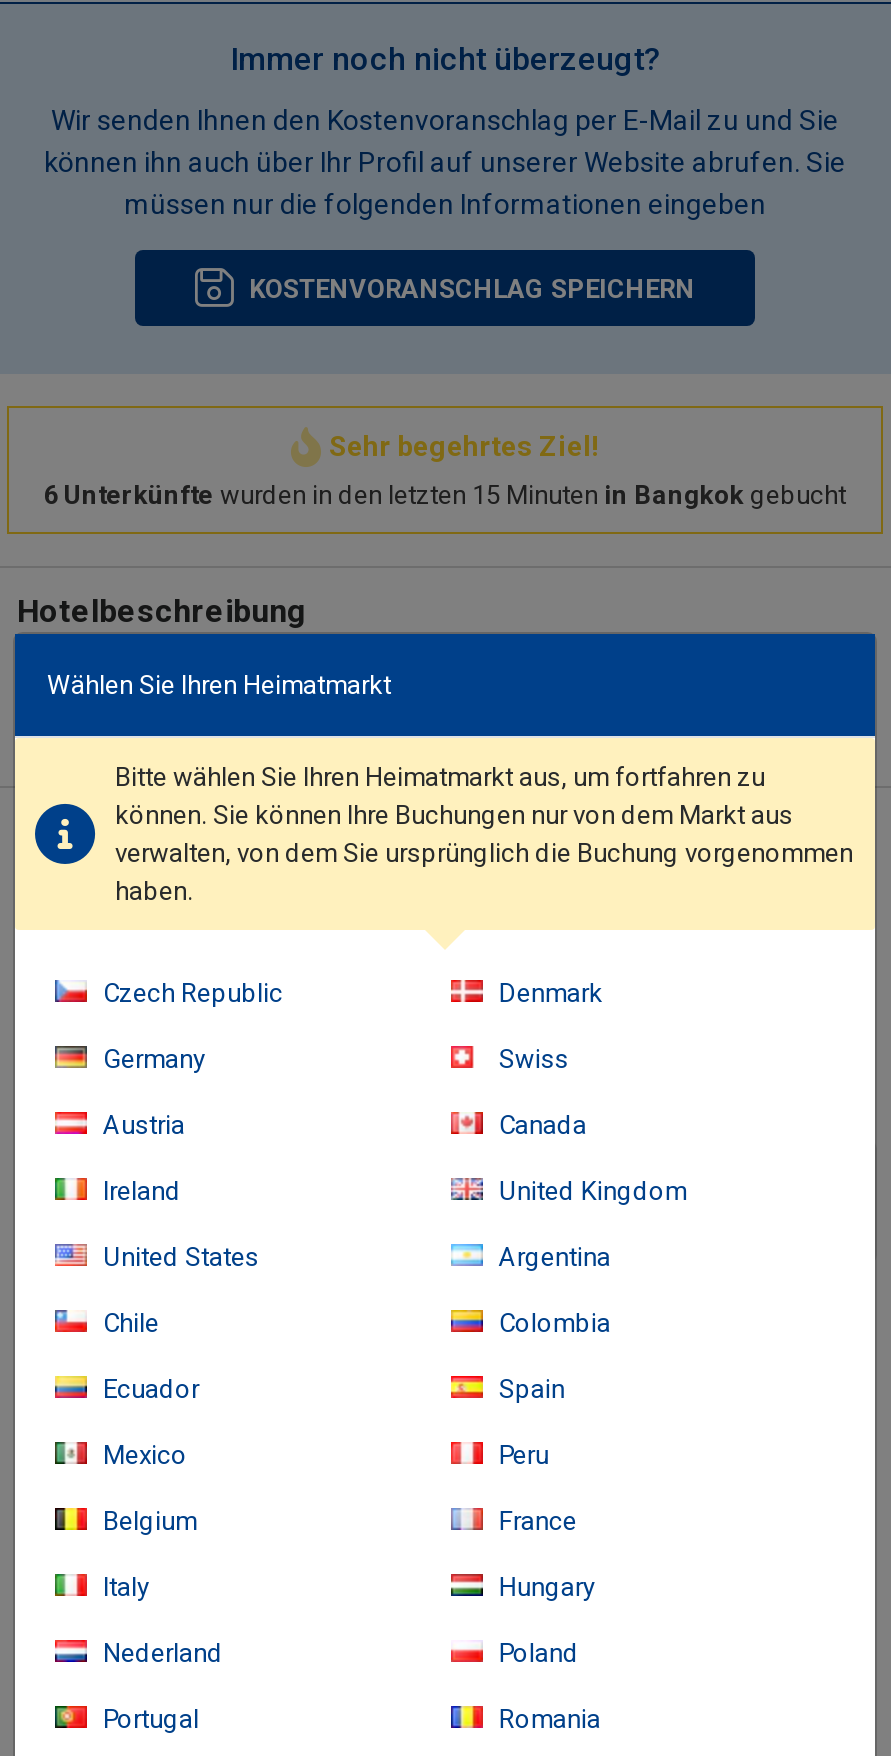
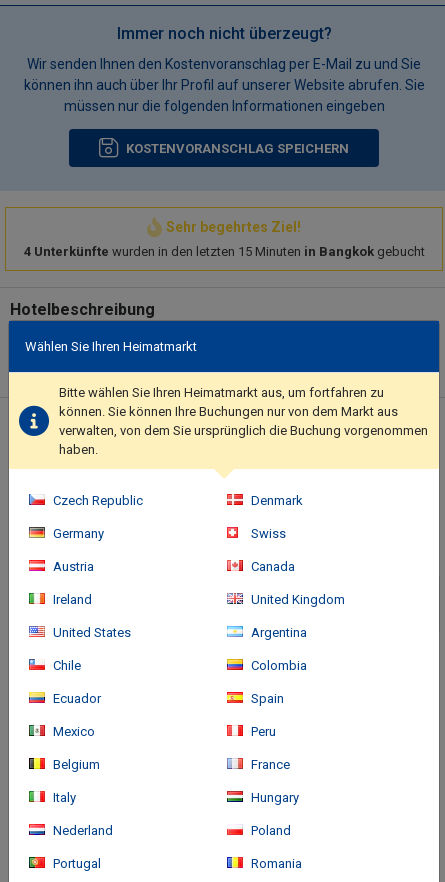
- 6 Unterkünfte wurden in den letzten 15 Minuten in Bangkok gebucht
+ 4 Unterkünfte wurden in den letzten 15 Minuten in Bangkok gebucht
